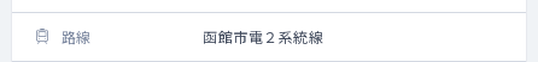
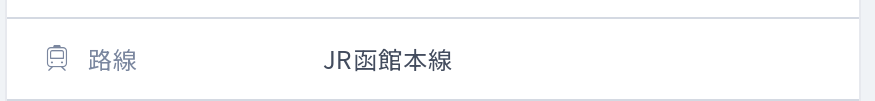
- 函館市電２系統線
+ JR函館本線
